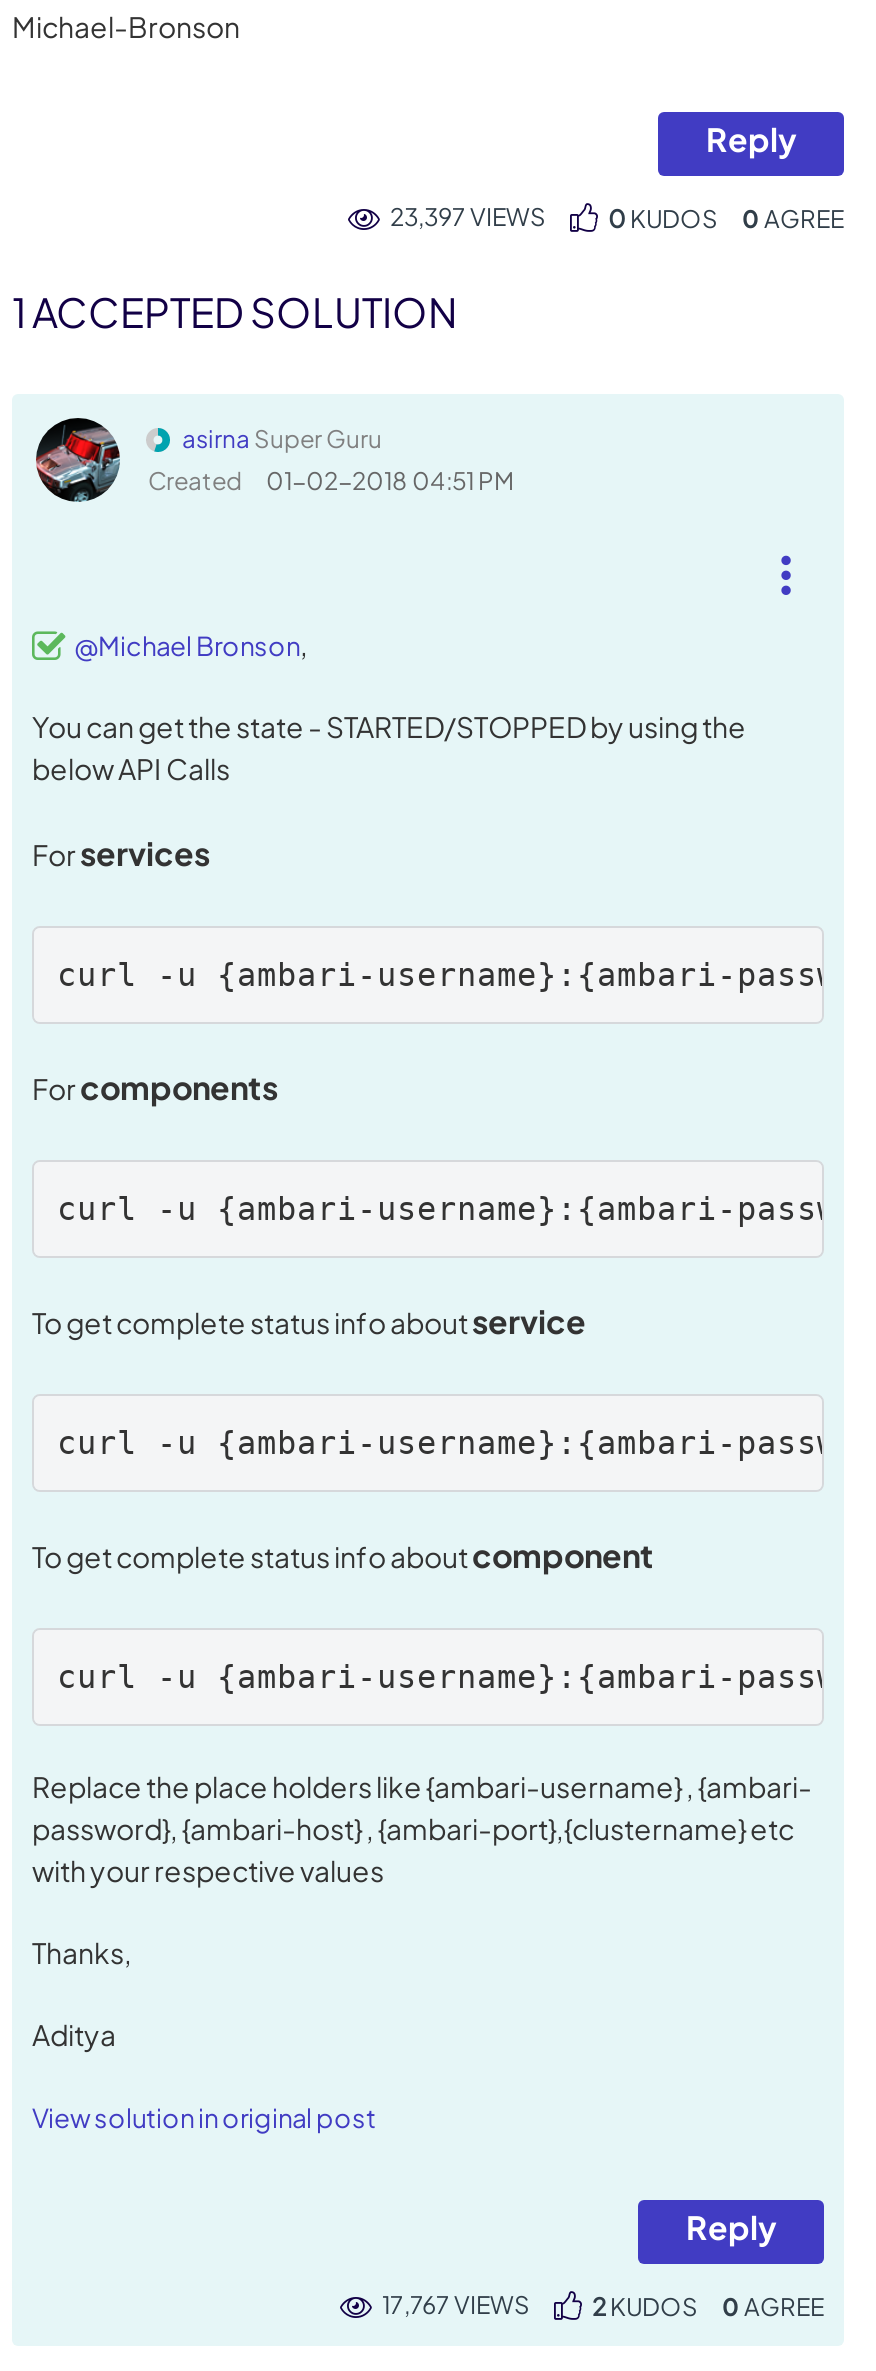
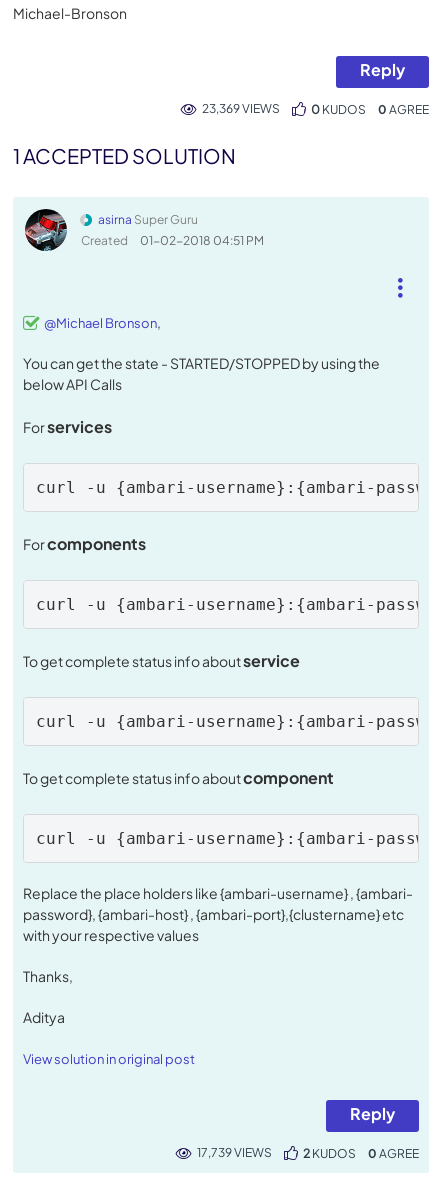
- 23,397 VIEWS
+ 23,369 VIEWS

- 17,767 VIEWS
+ 17,739 VIEWS
